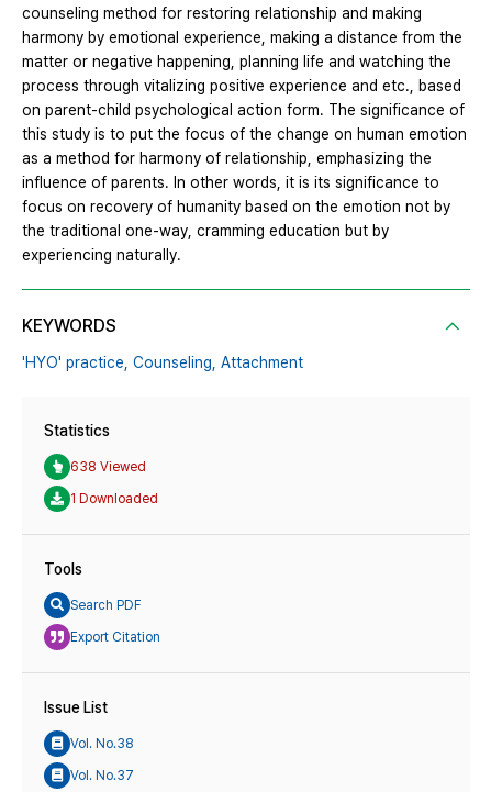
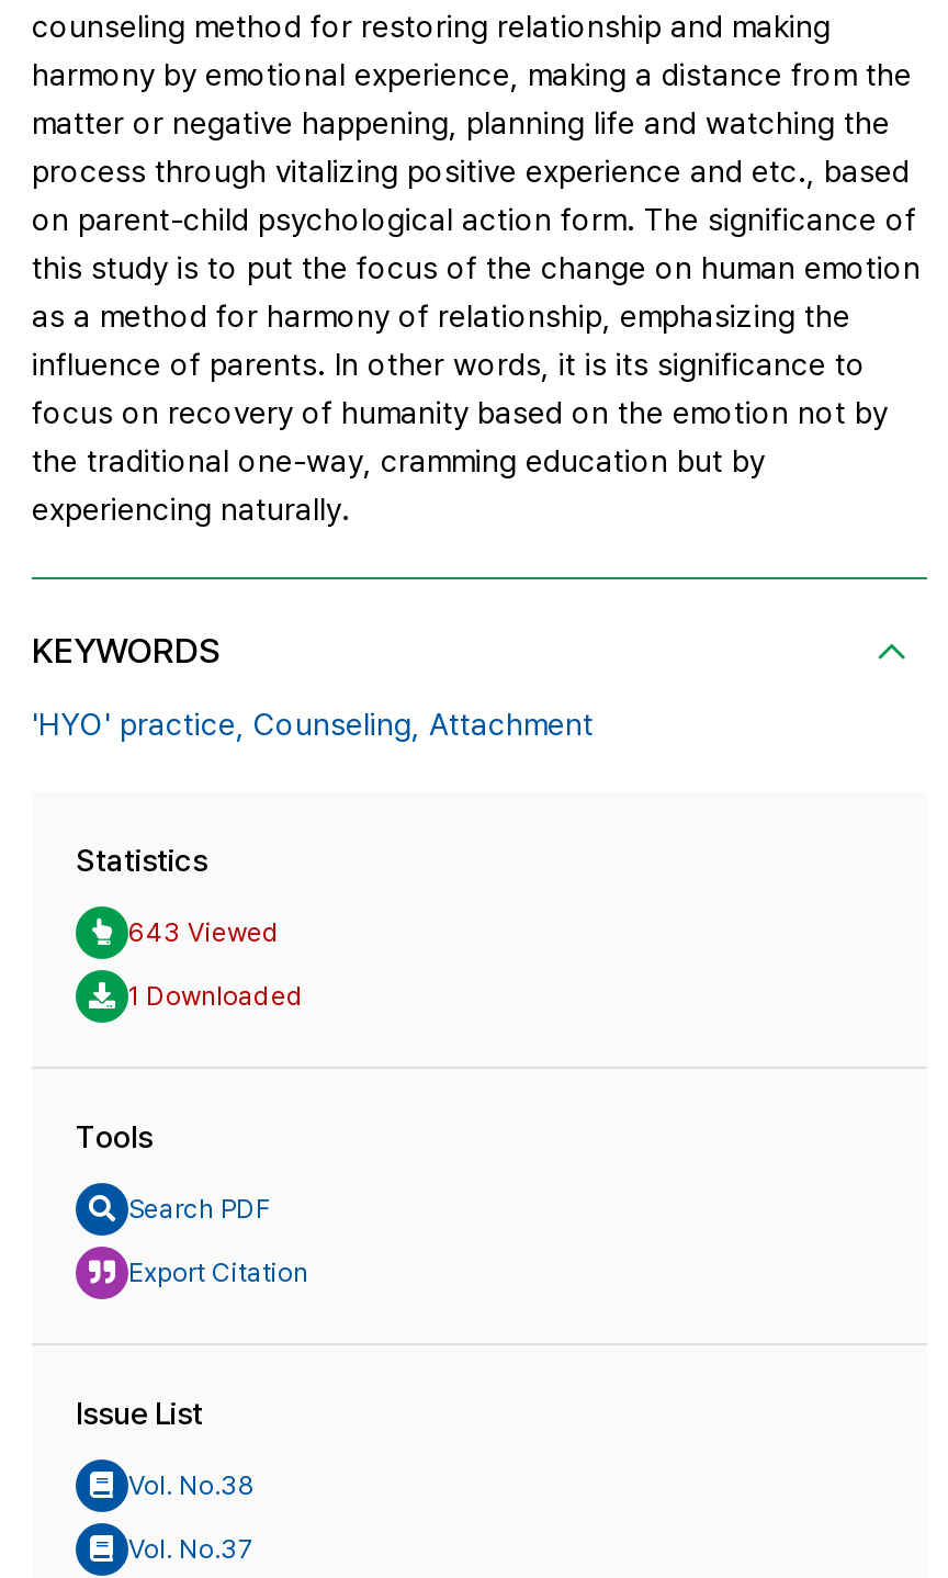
- 638 Viewed
+ 643 Viewed
